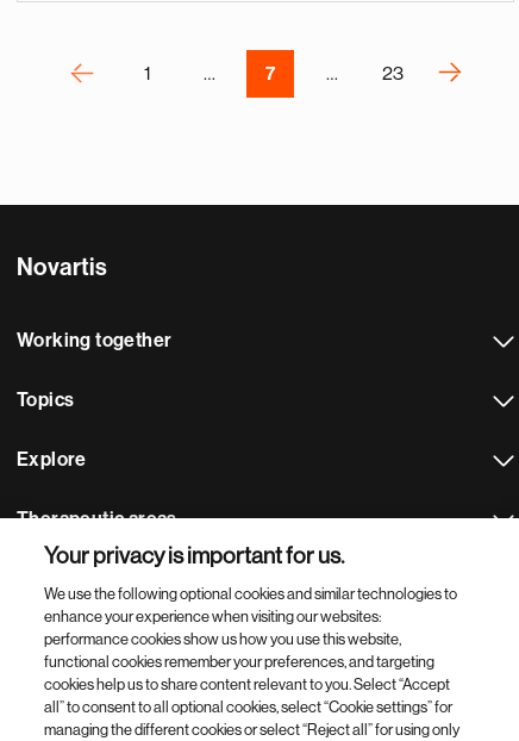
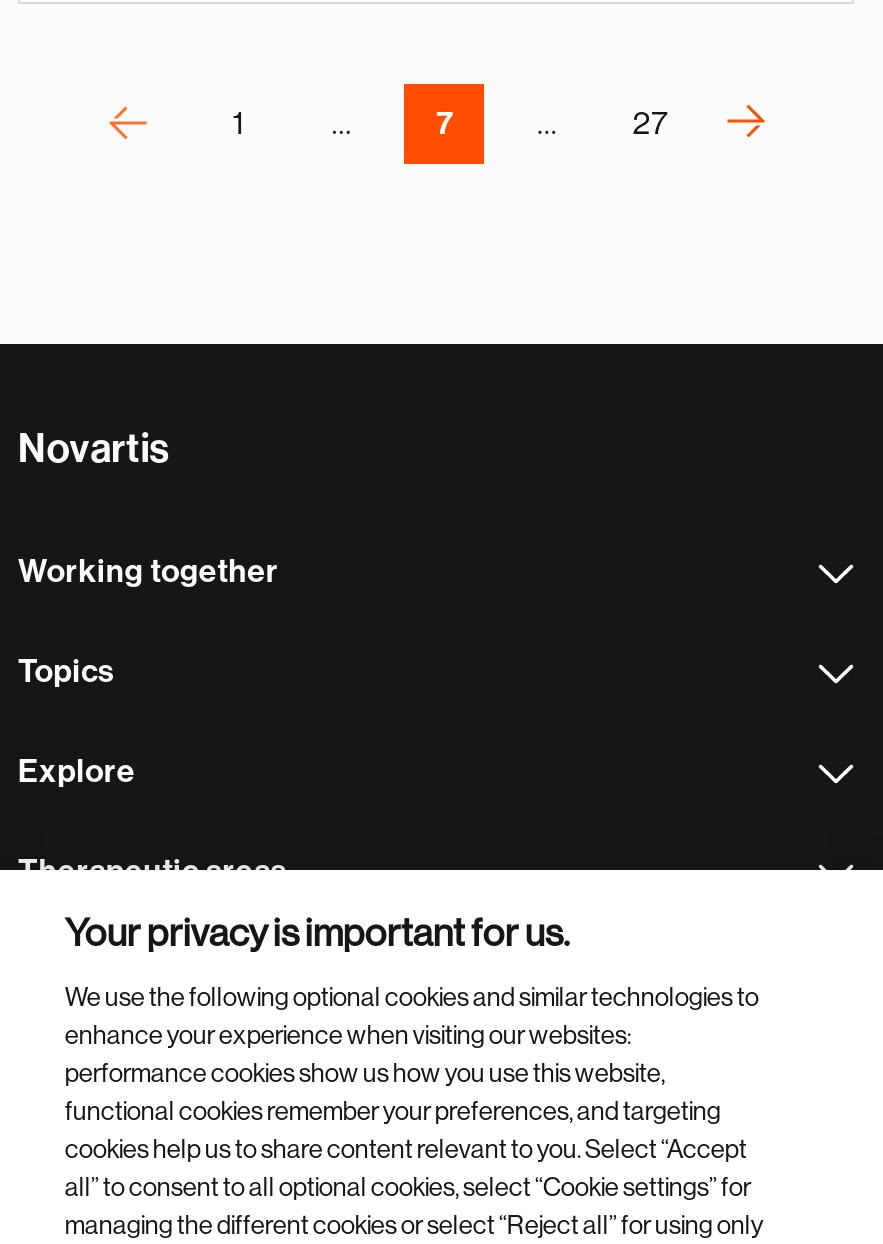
- 23
+ 27
